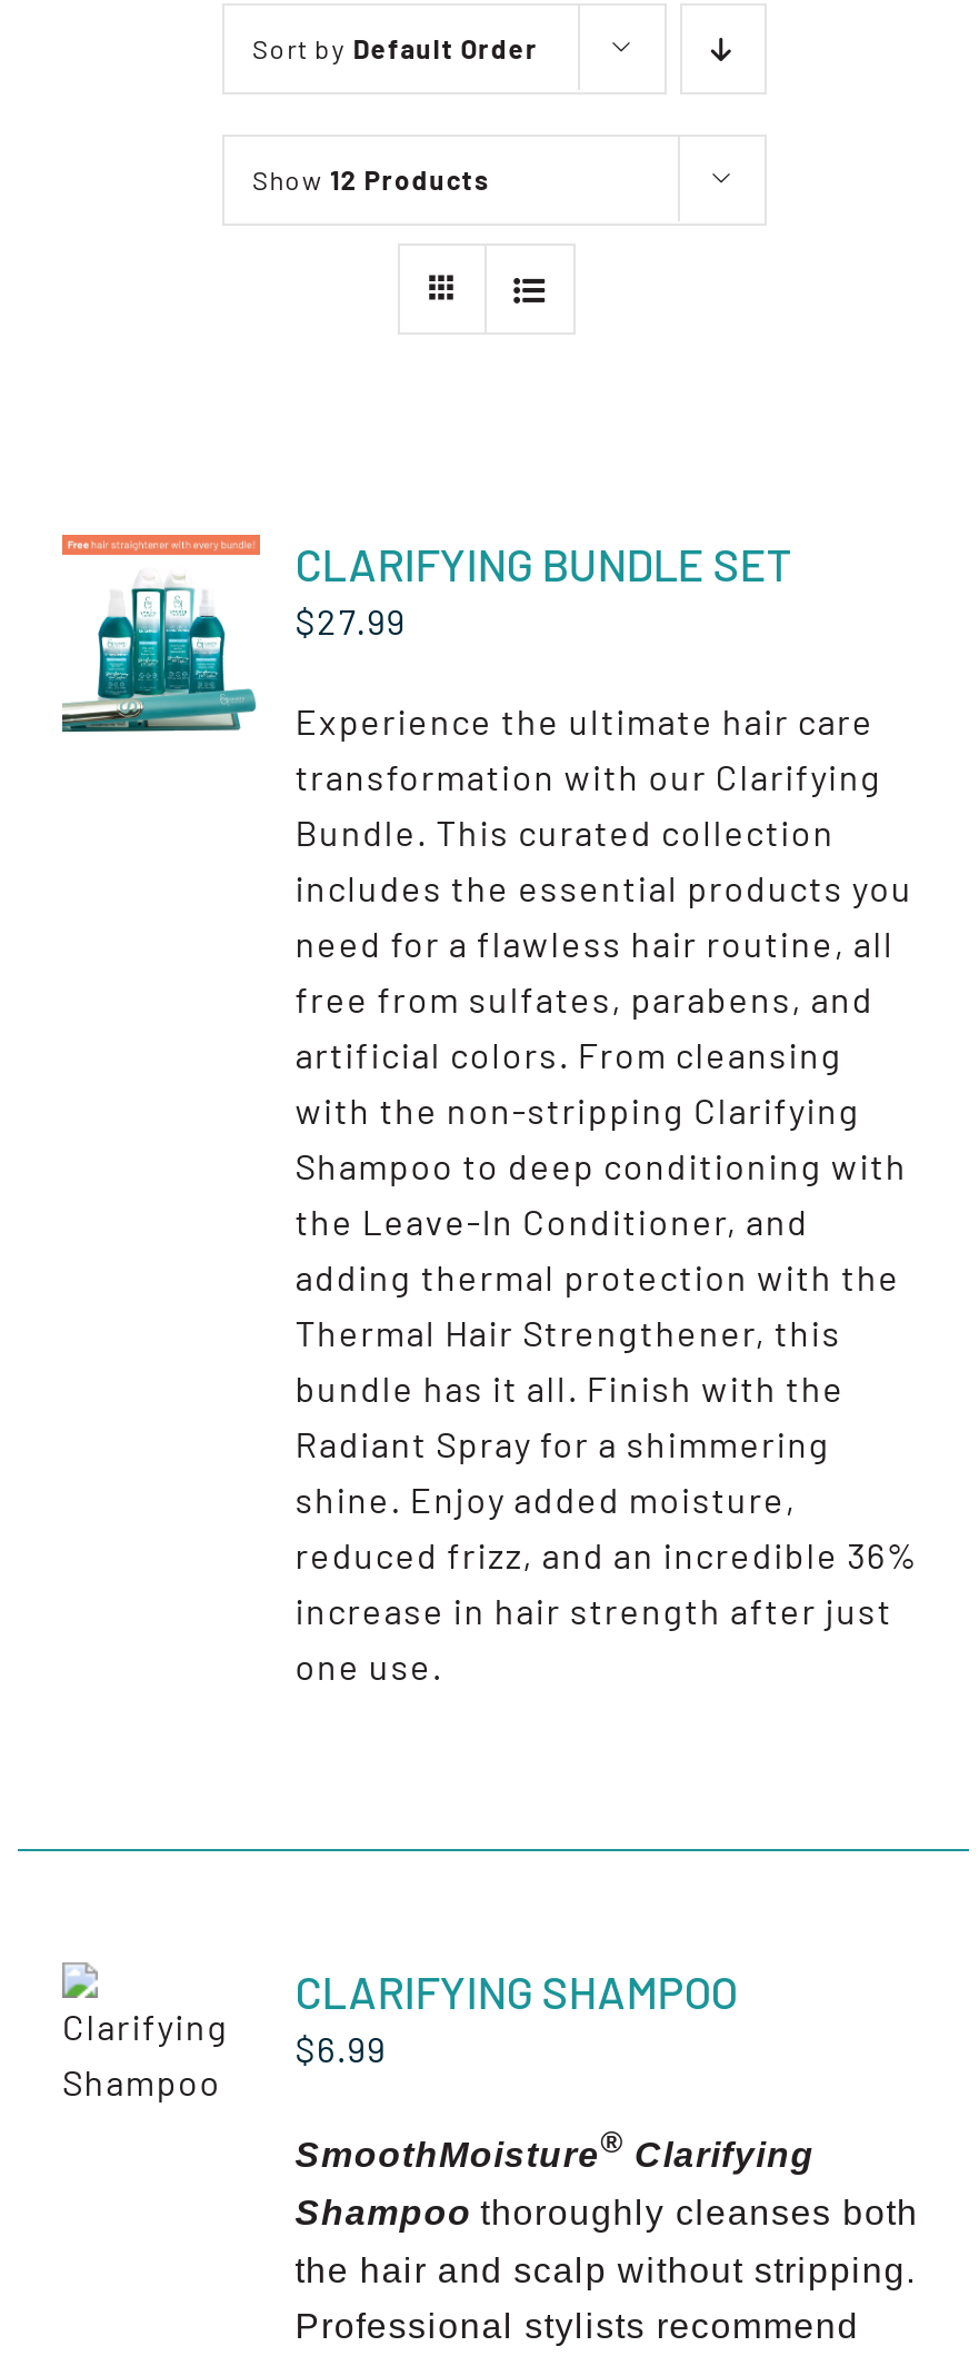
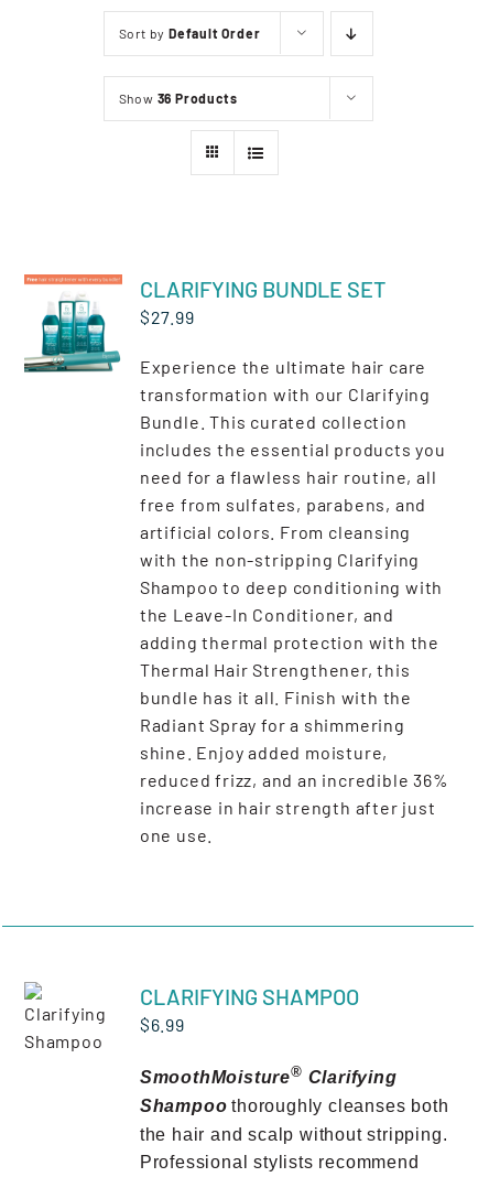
- Show 12 Products
+ Show 36 Products
